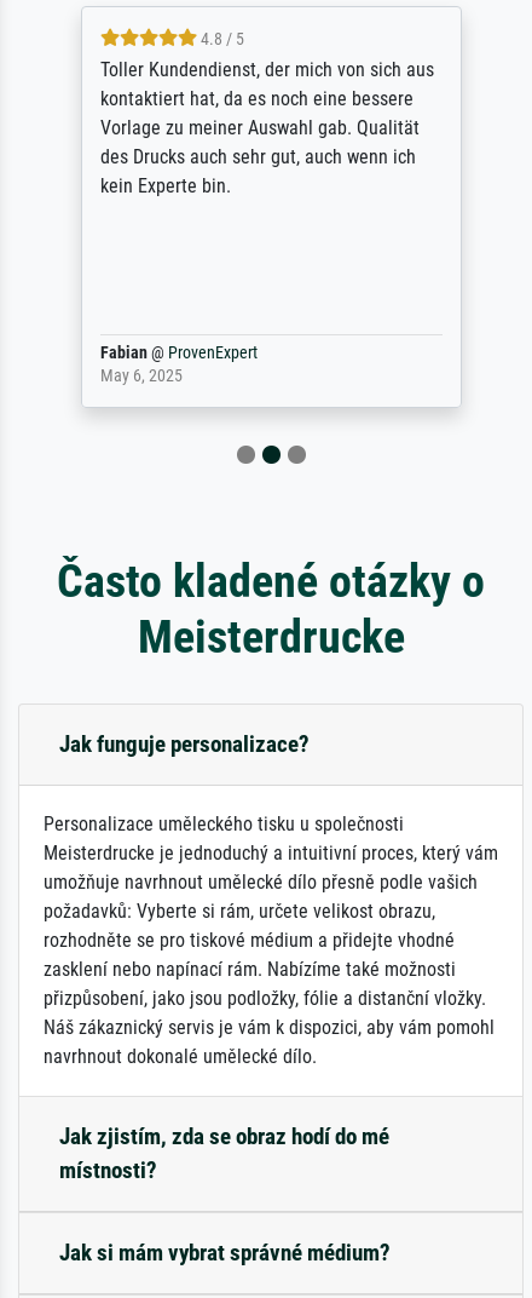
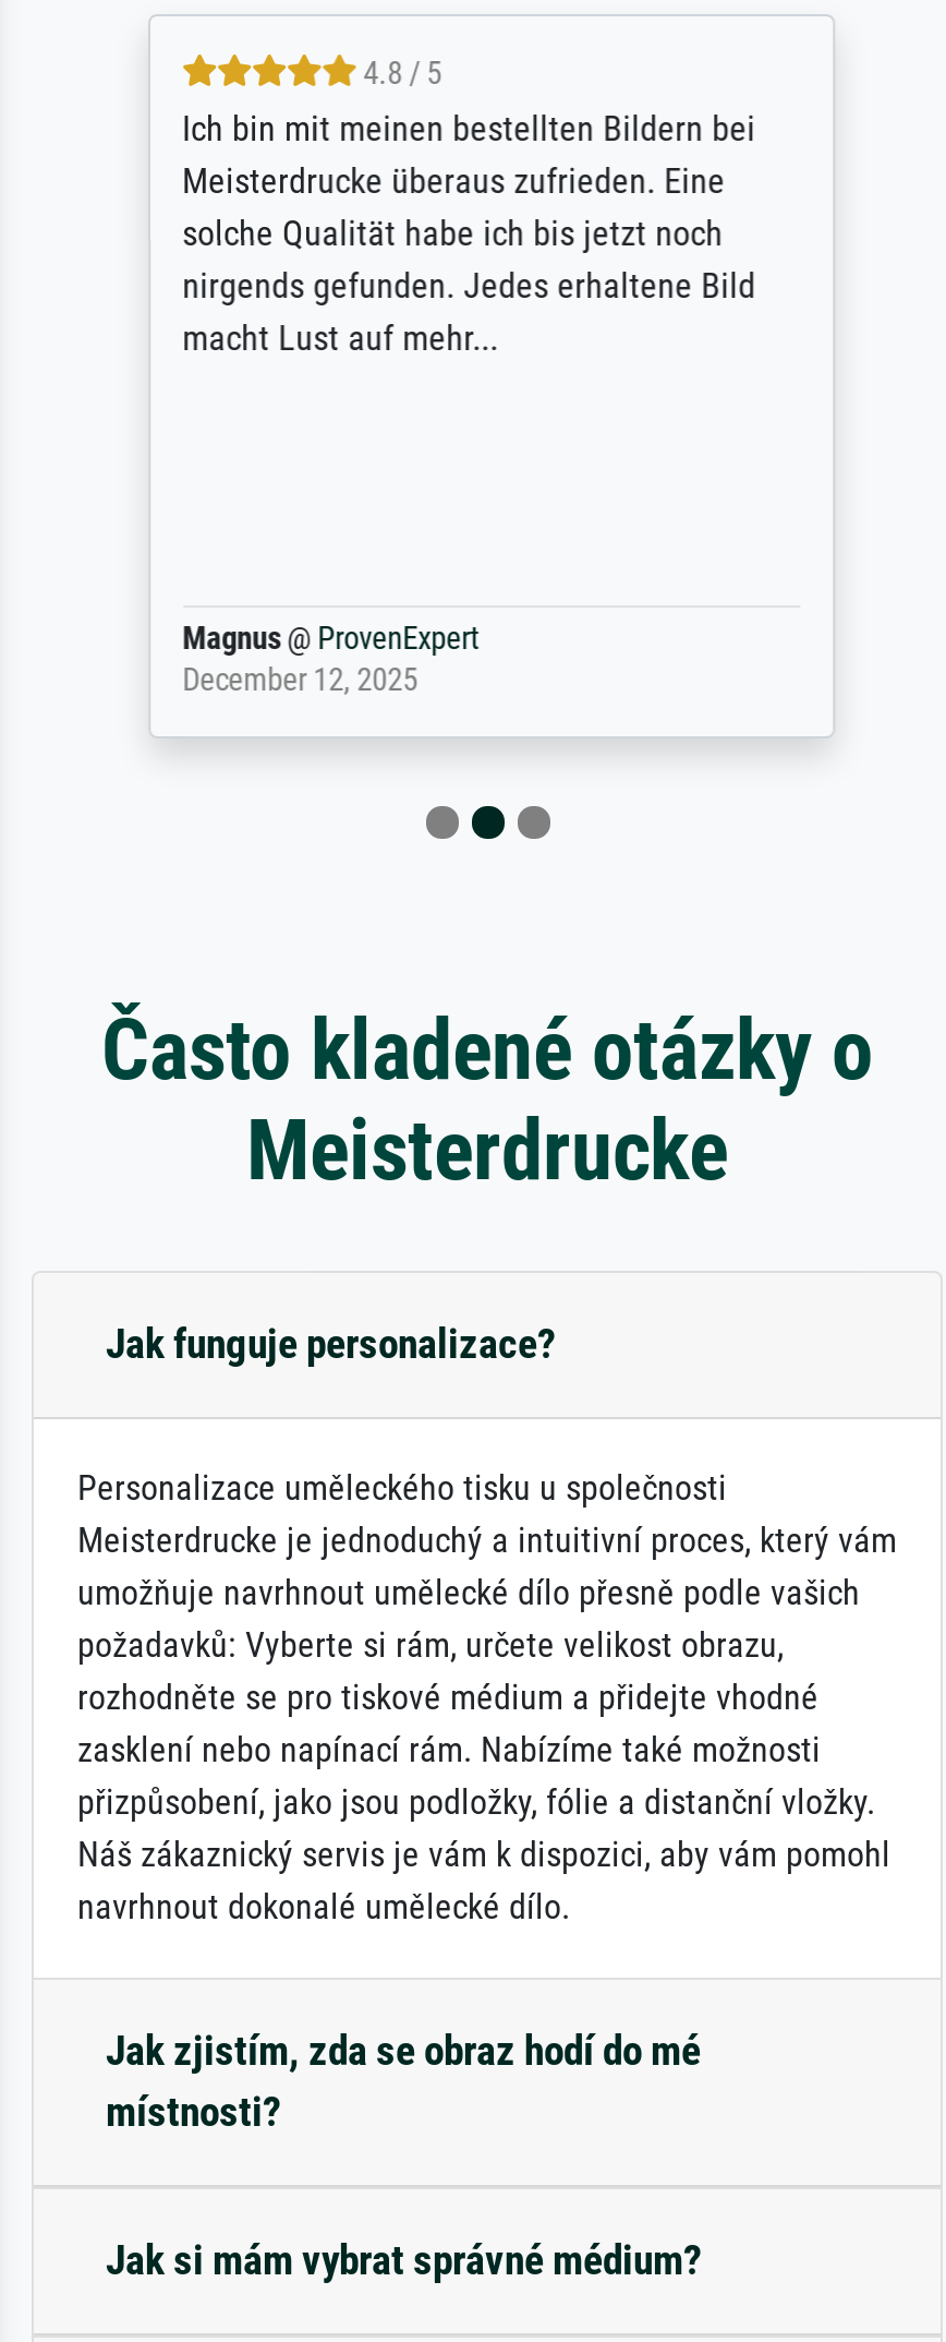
- Toller Kundendienst, der mich von sich aus
- kontaktiert hat, da es noch eine bessere
- Vorlage zu meiner Auswahl gab. Qualität
- des Drucks auch sehr gut, auch wenn ich
- kein Experte bin.
+ Ich bin mit meinen bestellten Bildern bei
+ Meisterdrucke überaus zufrieden. Eine
+ solche Qualität habe ich bis jetzt noch
+ nirgends gefunden. Jedes erhaltene Bild
+ macht Lust auf mehr...

- Fabian @ ProvenExpert
- May 6, 2025
+ Magnus @ ProvenExpert
+ December 12, 2025
